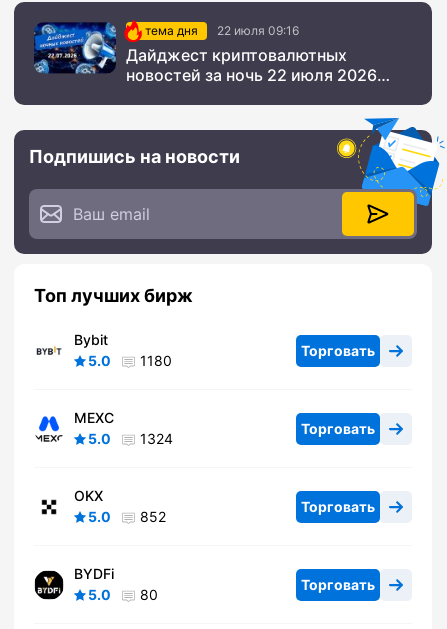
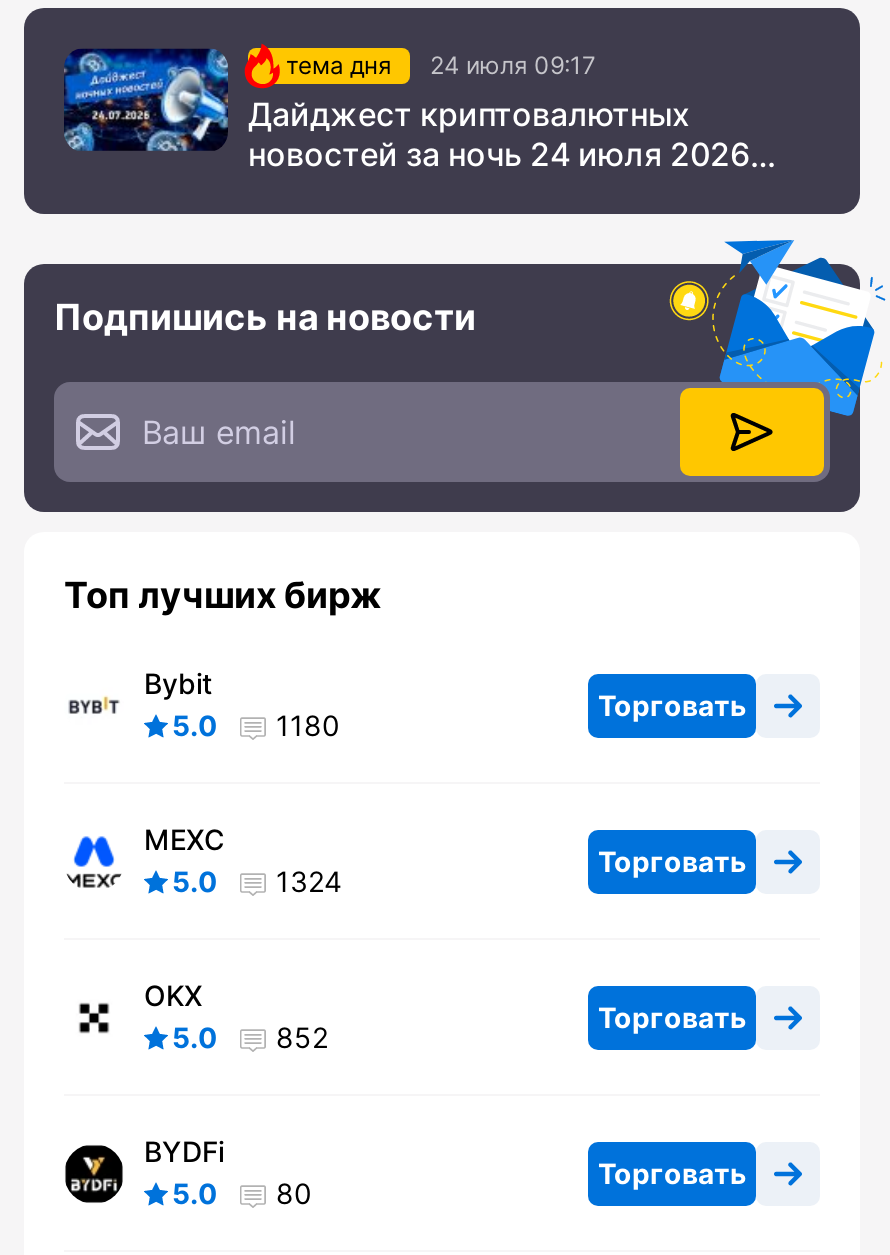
- тема дня 22 июля 09:16
+ тема дня 24 июля 09:17

- новостей за ночь 22 июля 2026
+ новостей за ночь 24 июля 2026
